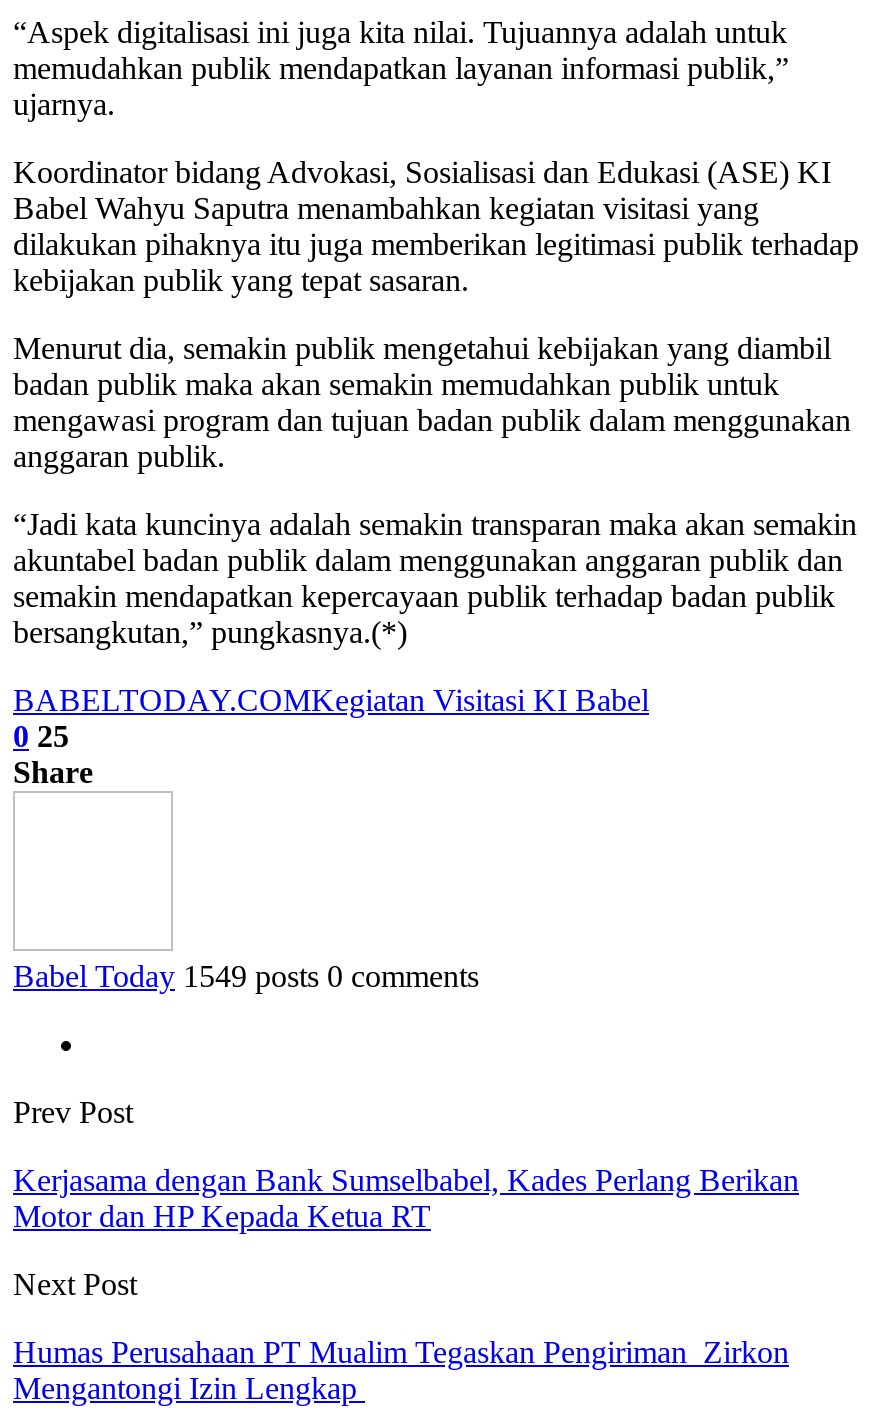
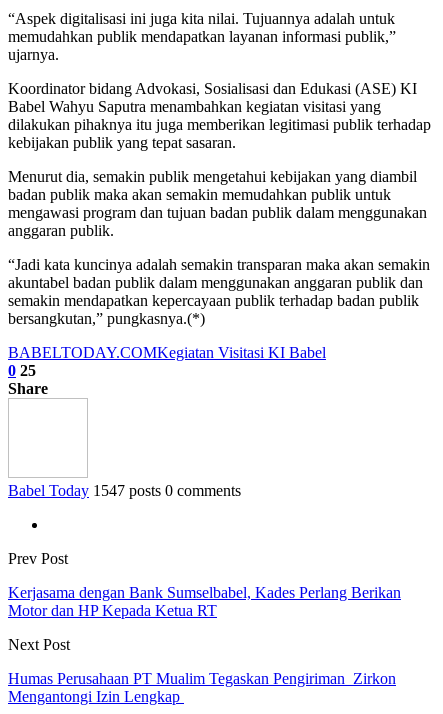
- Babel Today 1549 posts 0 comments
+ Babel Today 1547 posts 0 comments
